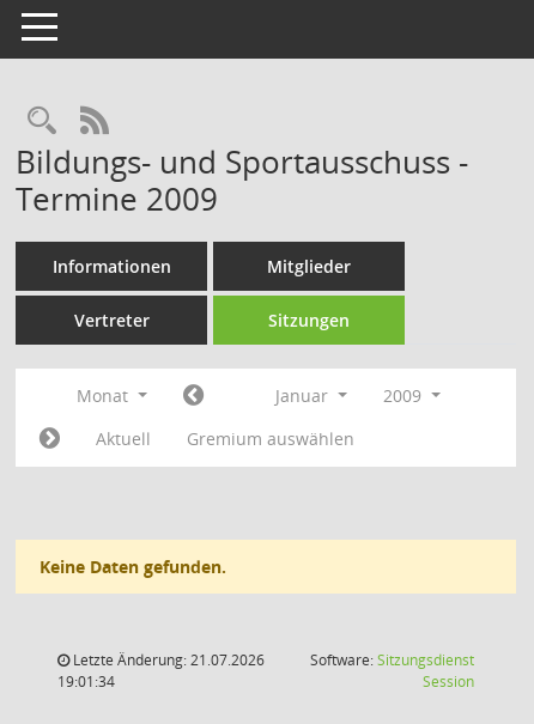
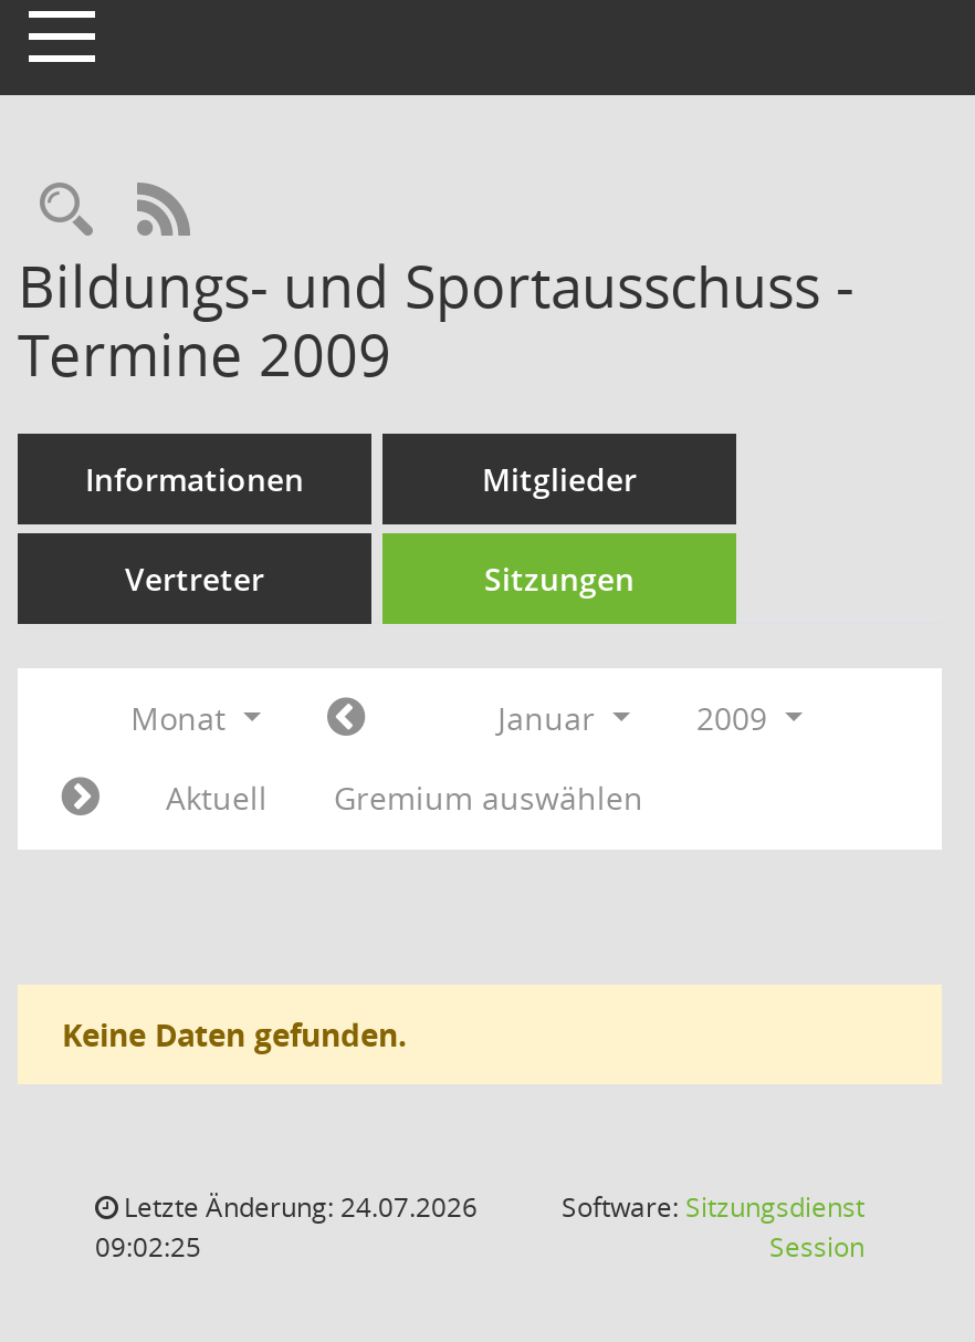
- Letzte Änderung: 21.07.2026
+ Letzte Änderung: 24.07.2026

- 19:01:34
+ 09:02:25
